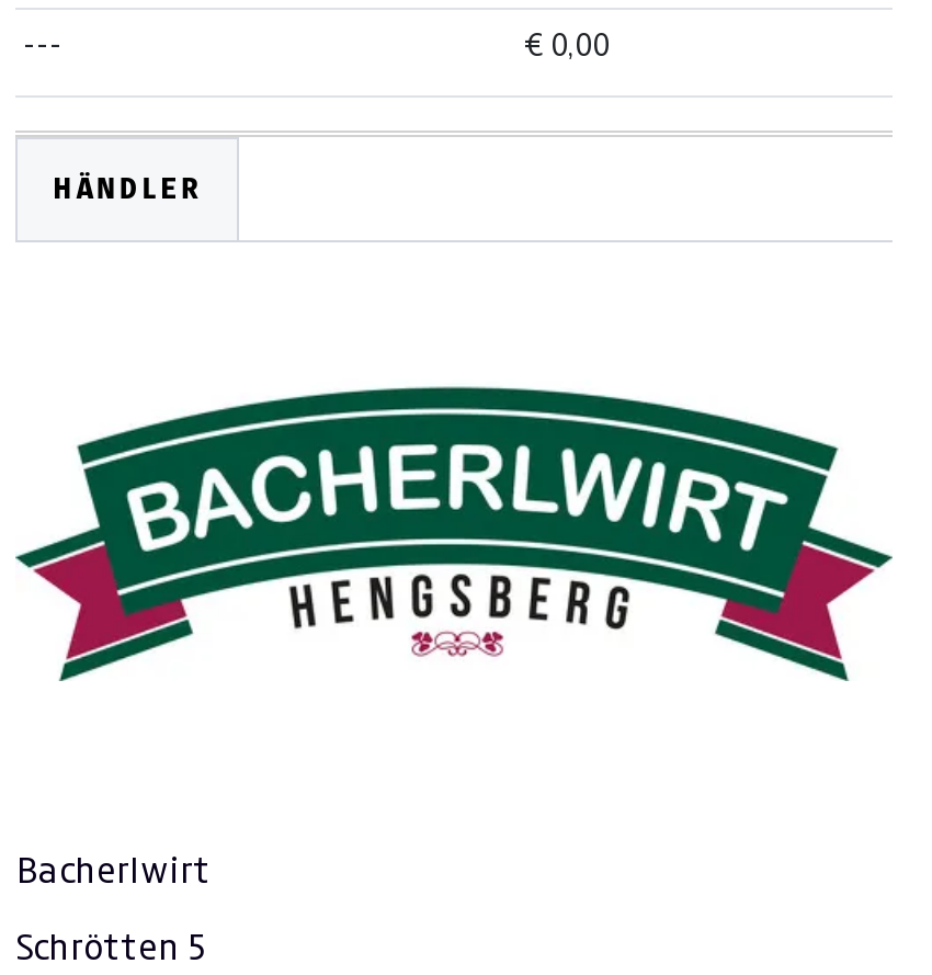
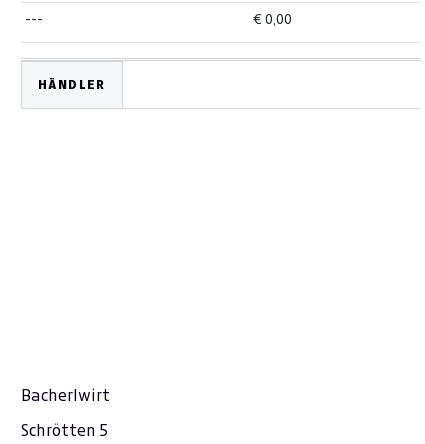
- [image]
